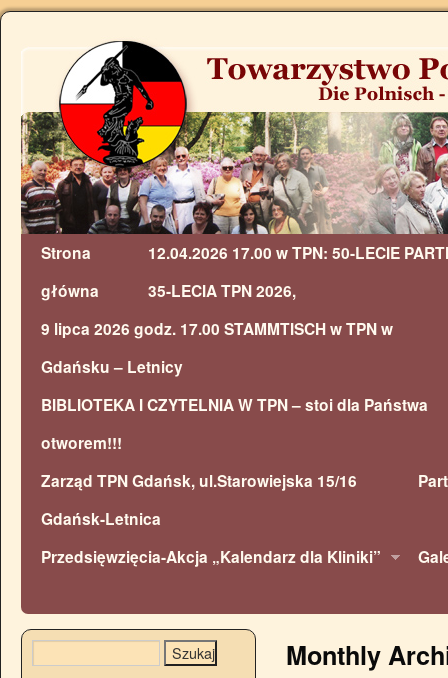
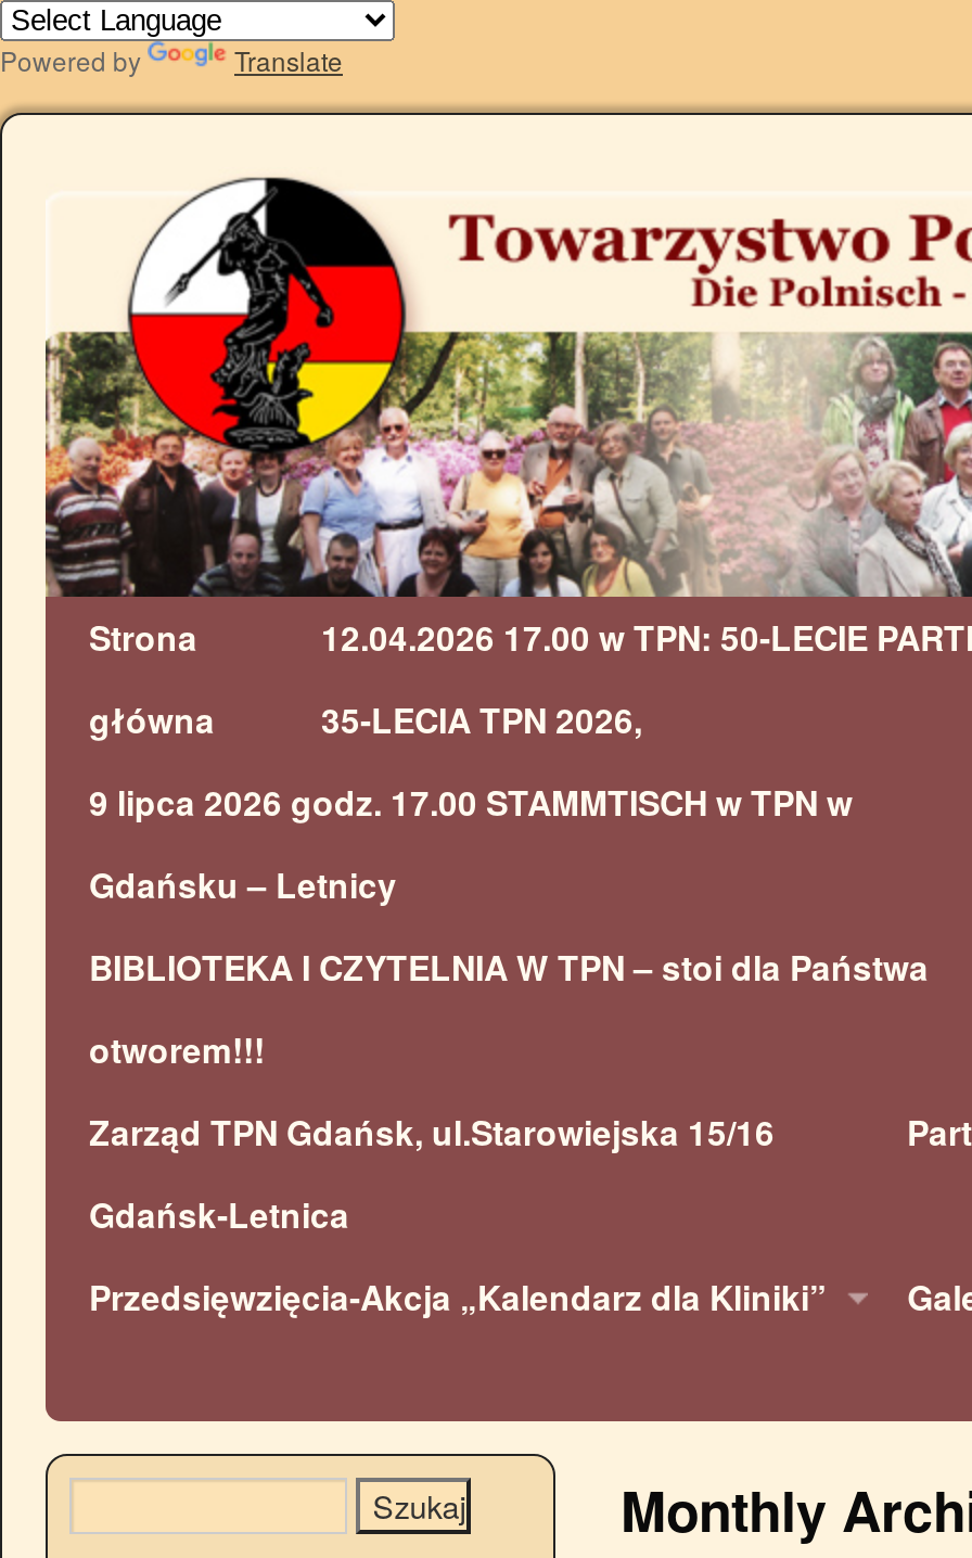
+ Powered by
+ Translate
